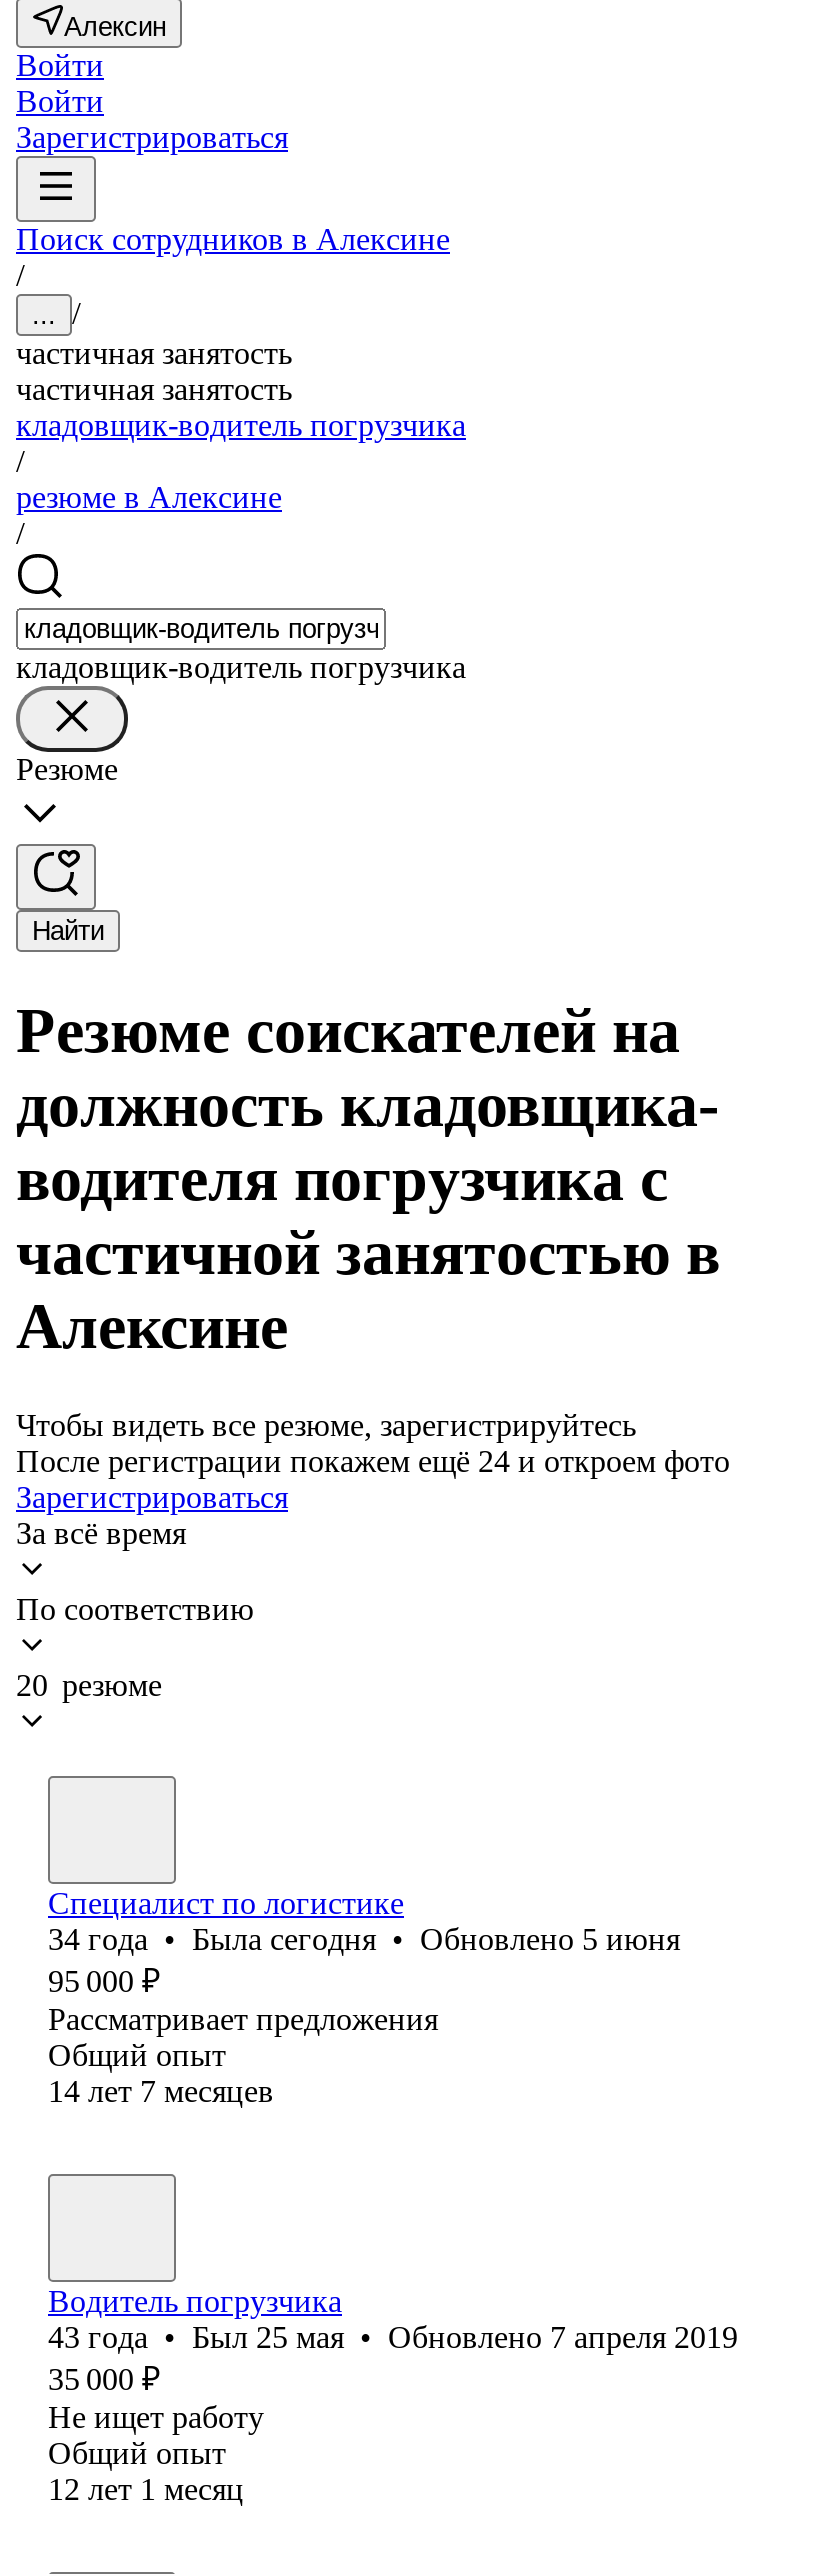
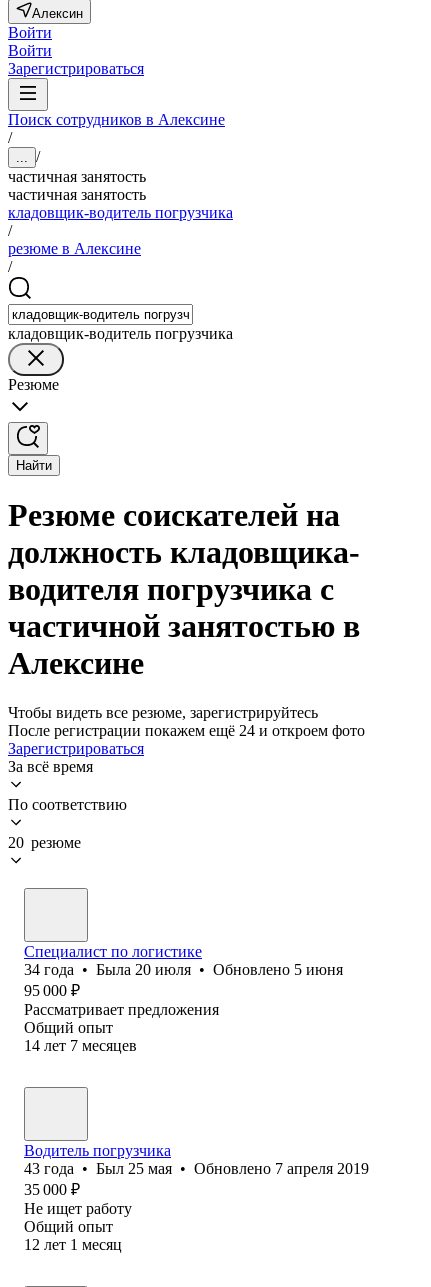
- 34 года • Была сегодня • Обновлено 5 июня
+ 34 года • Была 20 июля • Обновлено 5 июня
